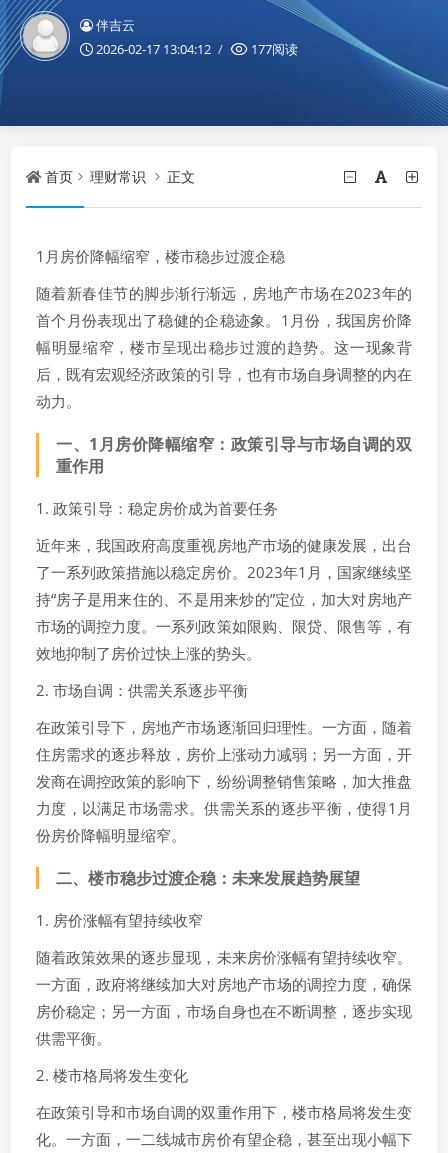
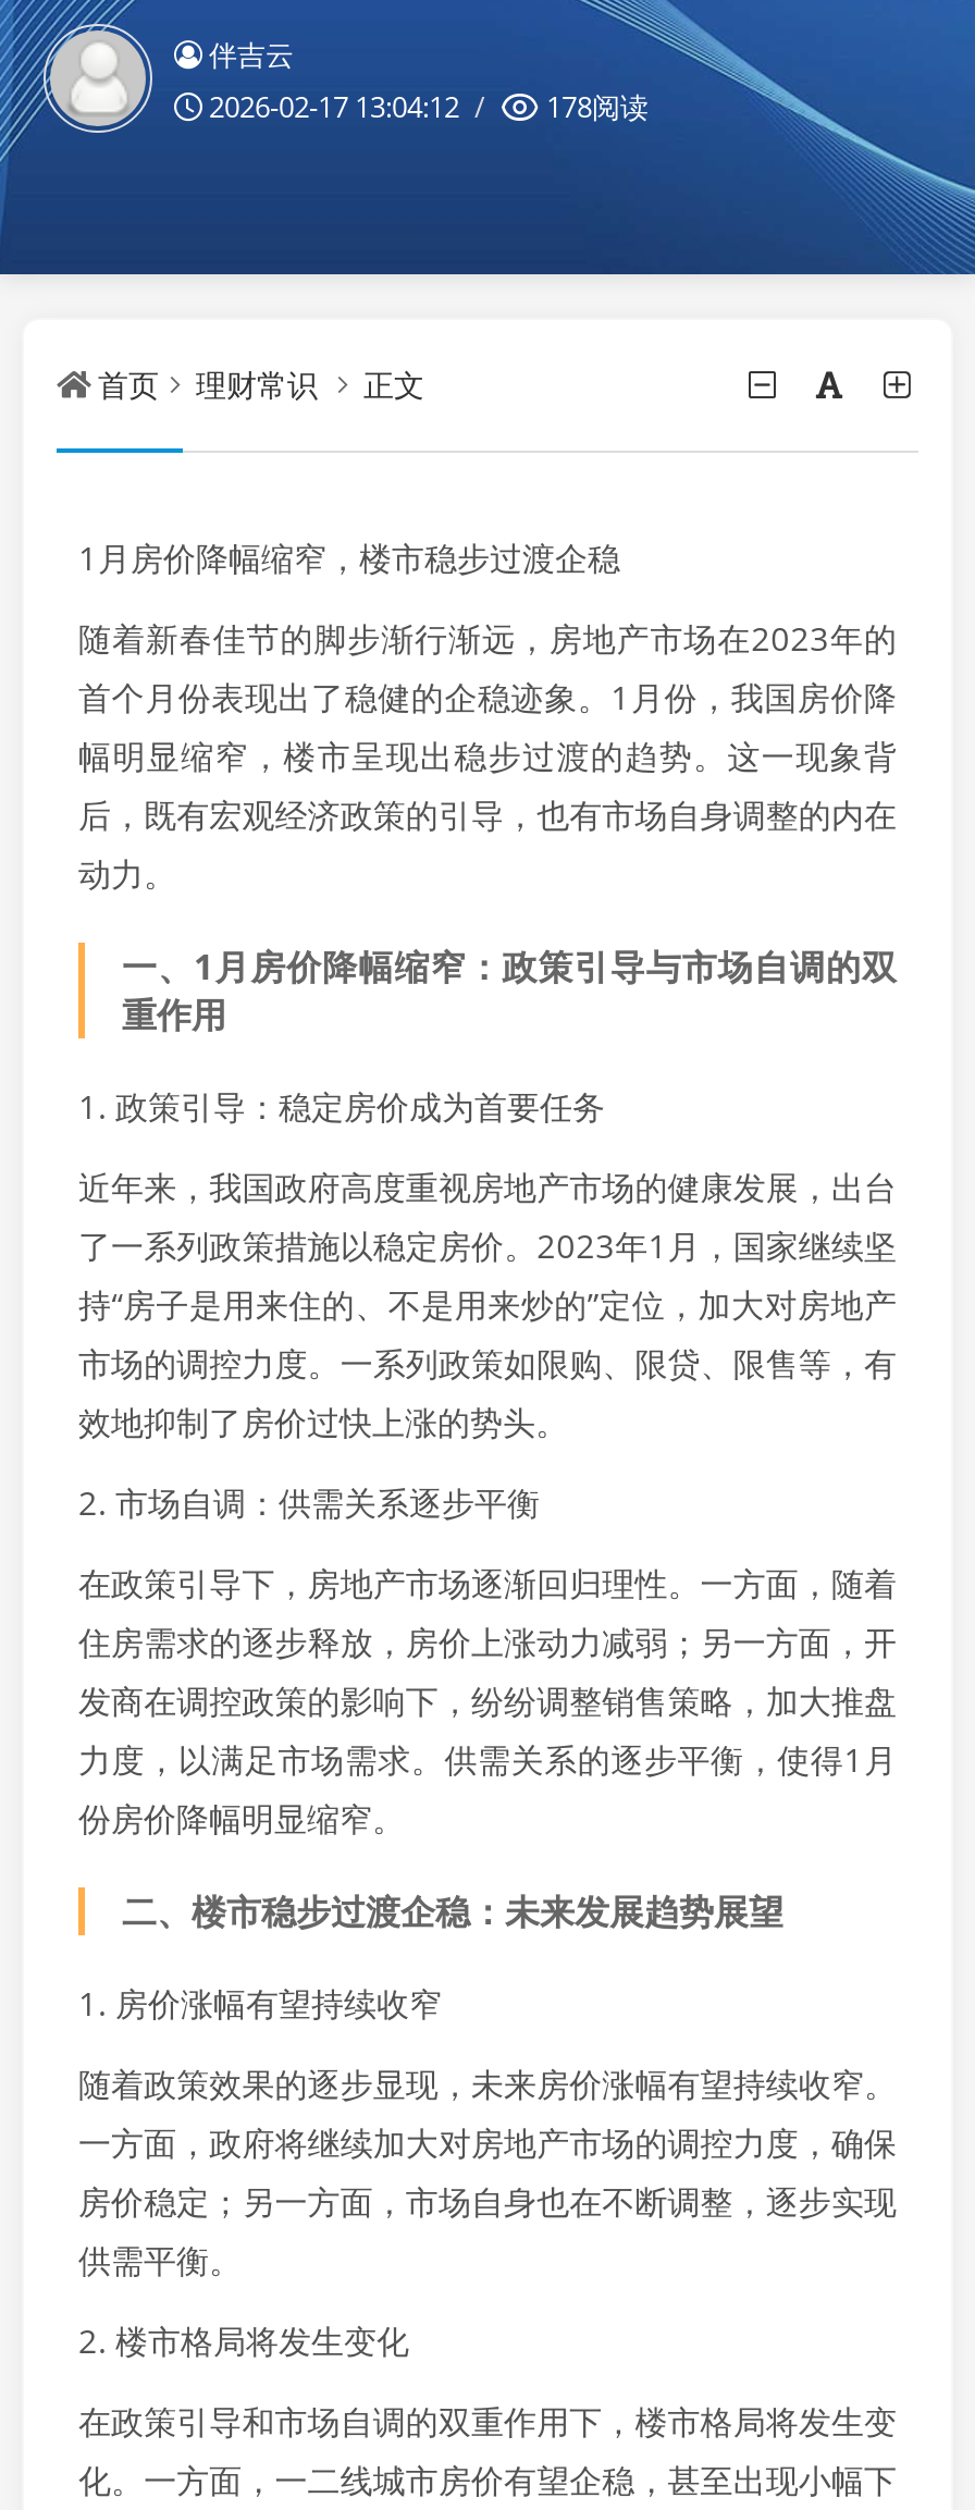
- 177阅读
+ 178阅读
